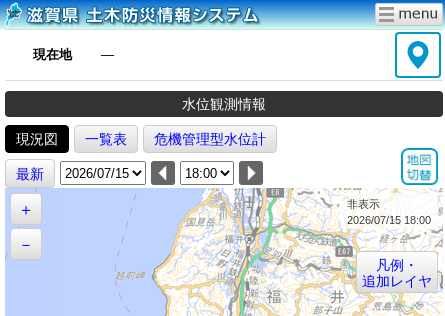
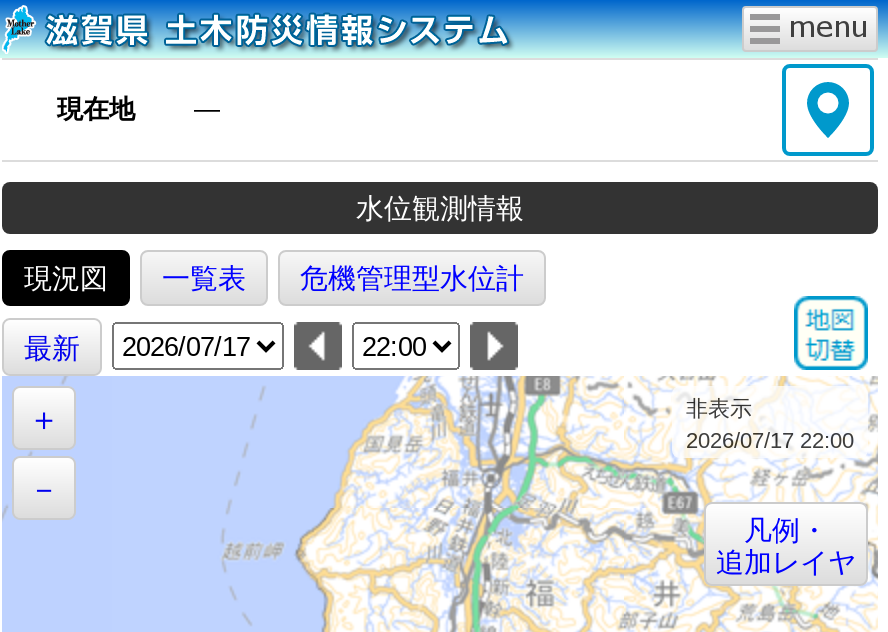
- 2026/07/15 18:00
+ 2026/07/17 22:00
